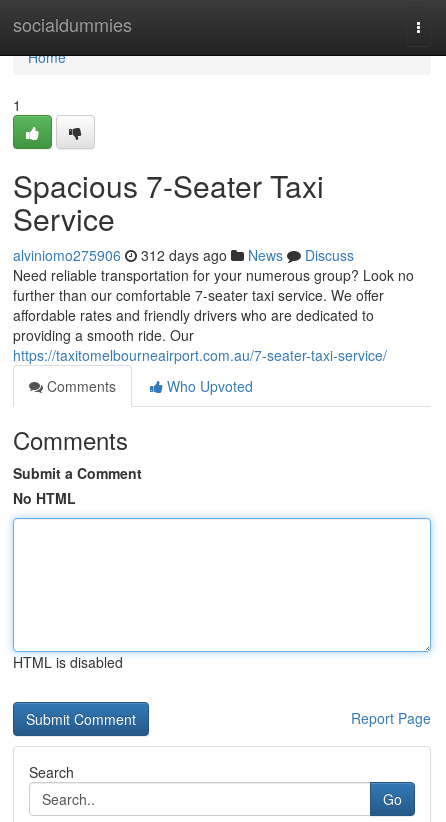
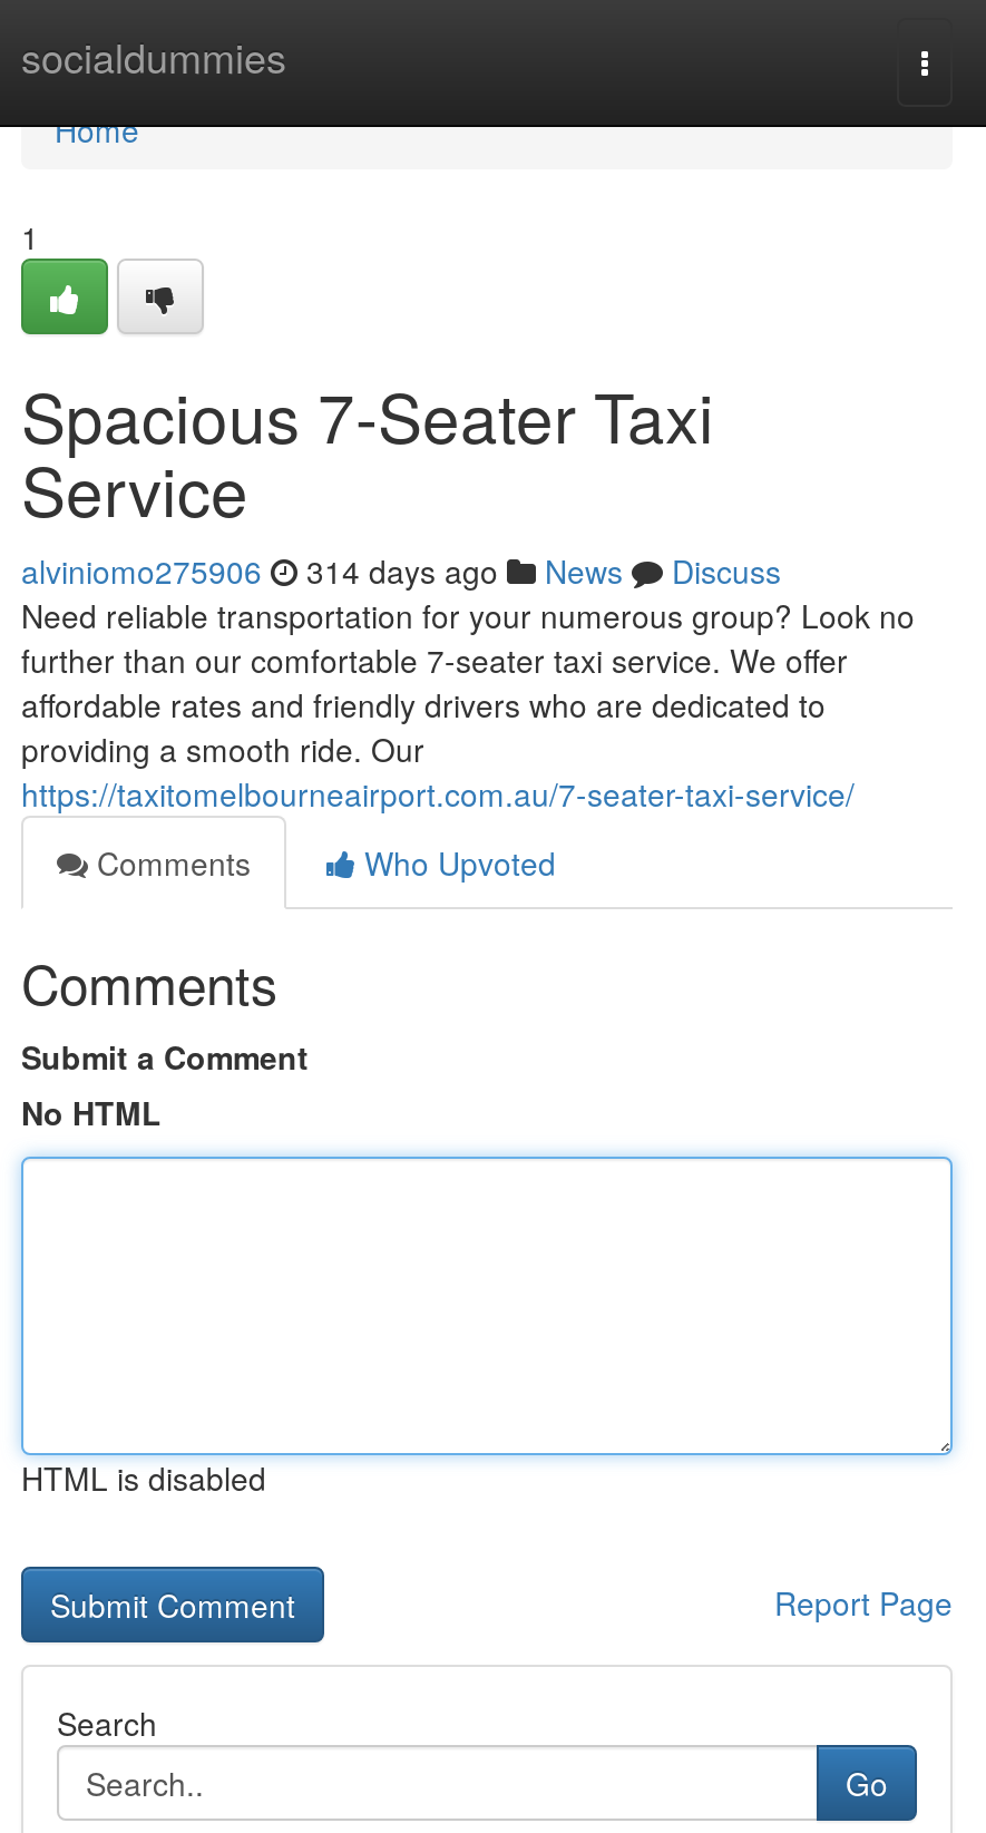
- alviniomo275906 312 days ago News Discuss
+ alviniomo275906 314 days ago News Discuss
